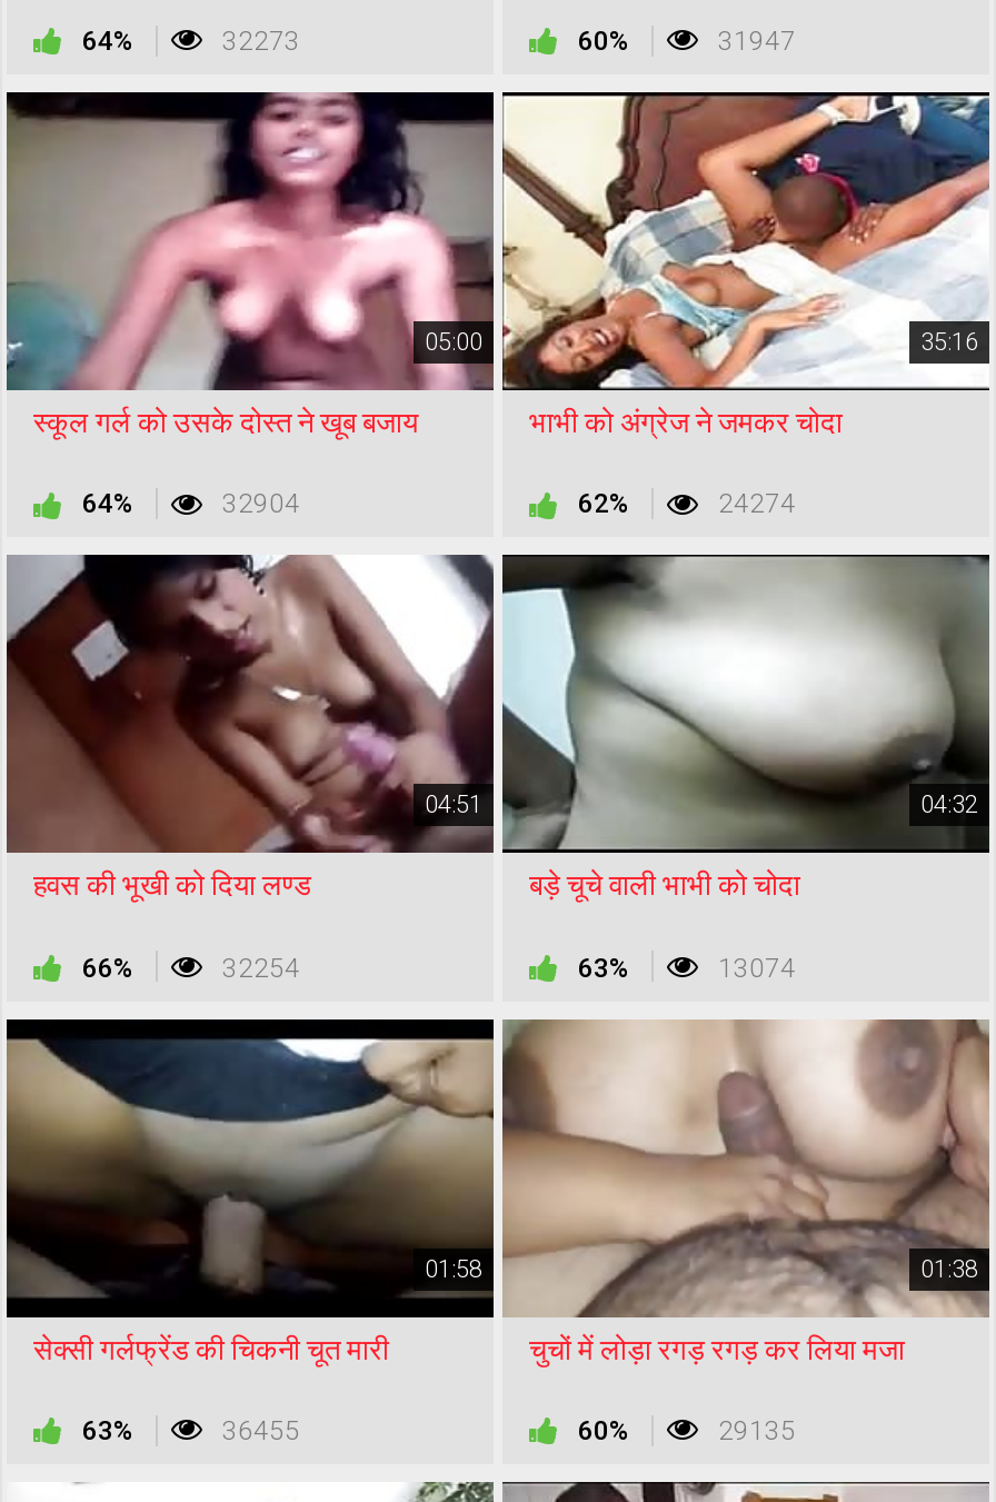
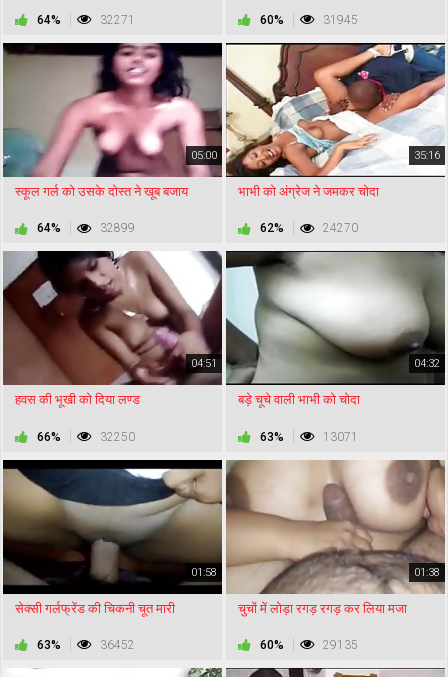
- 32273
+ 32271

- 31947
+ 31945

- 32904
+ 32899

- 24274
+ 24270

- 32254
+ 32250

- 13074
+ 13071

- 36455
+ 36452
